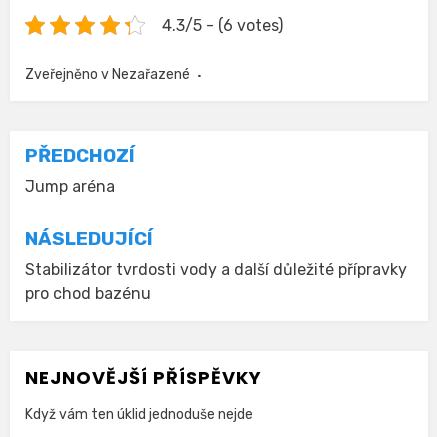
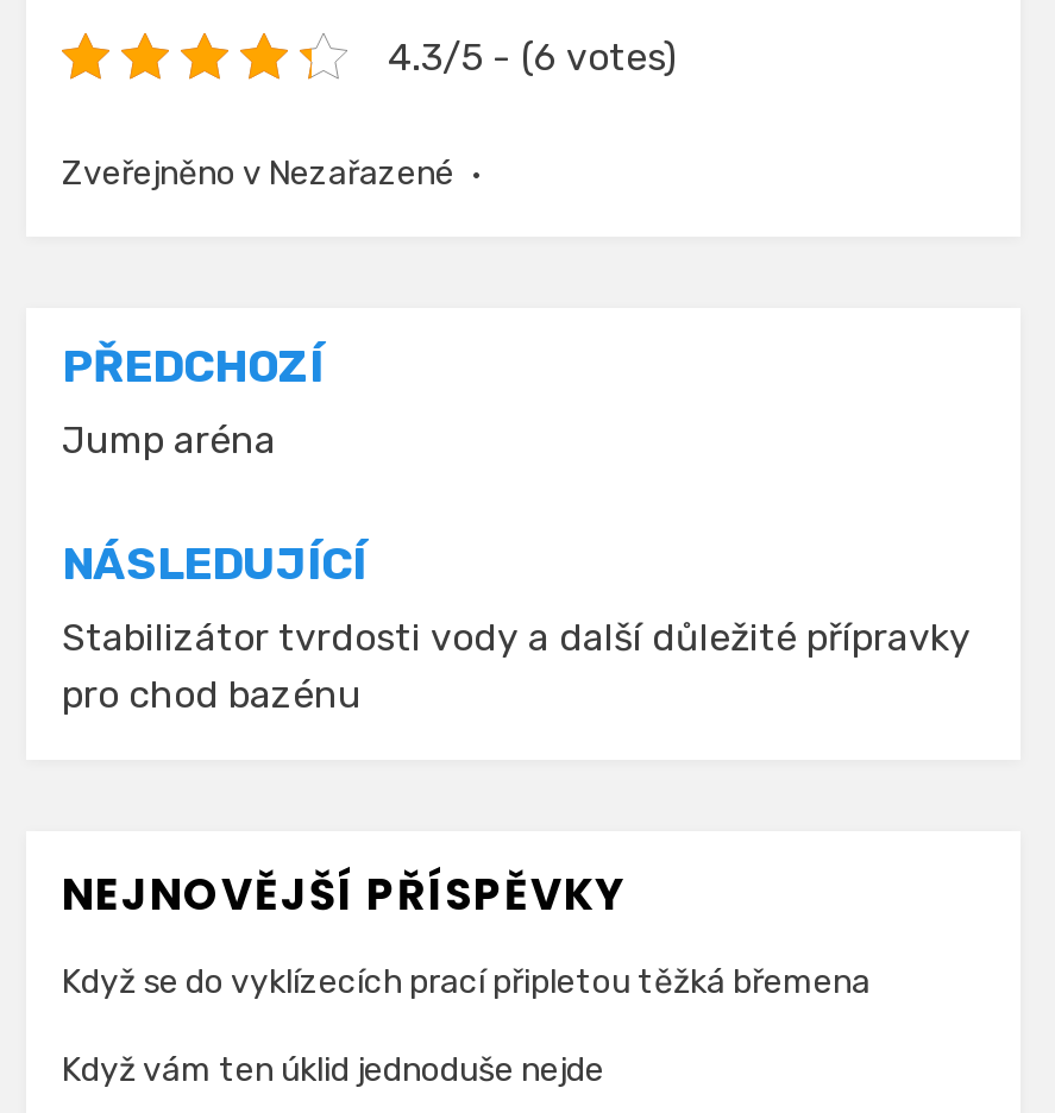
+ Když se do vyklízecích prací připletou těžká břemena
